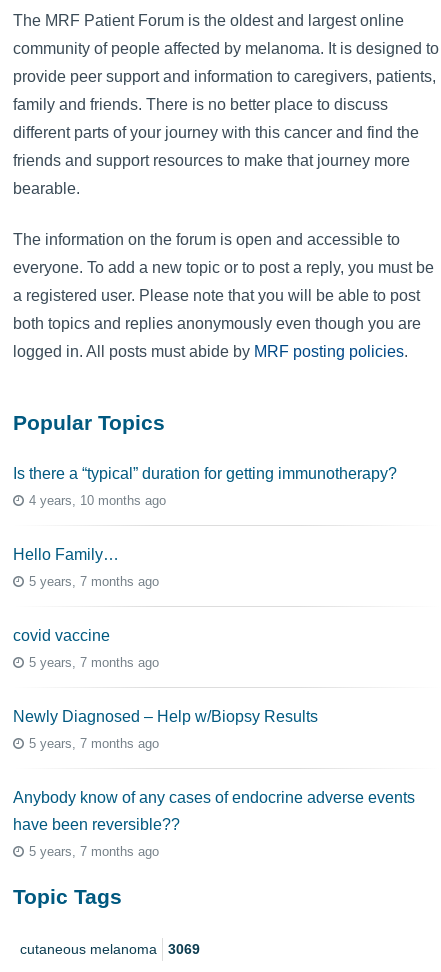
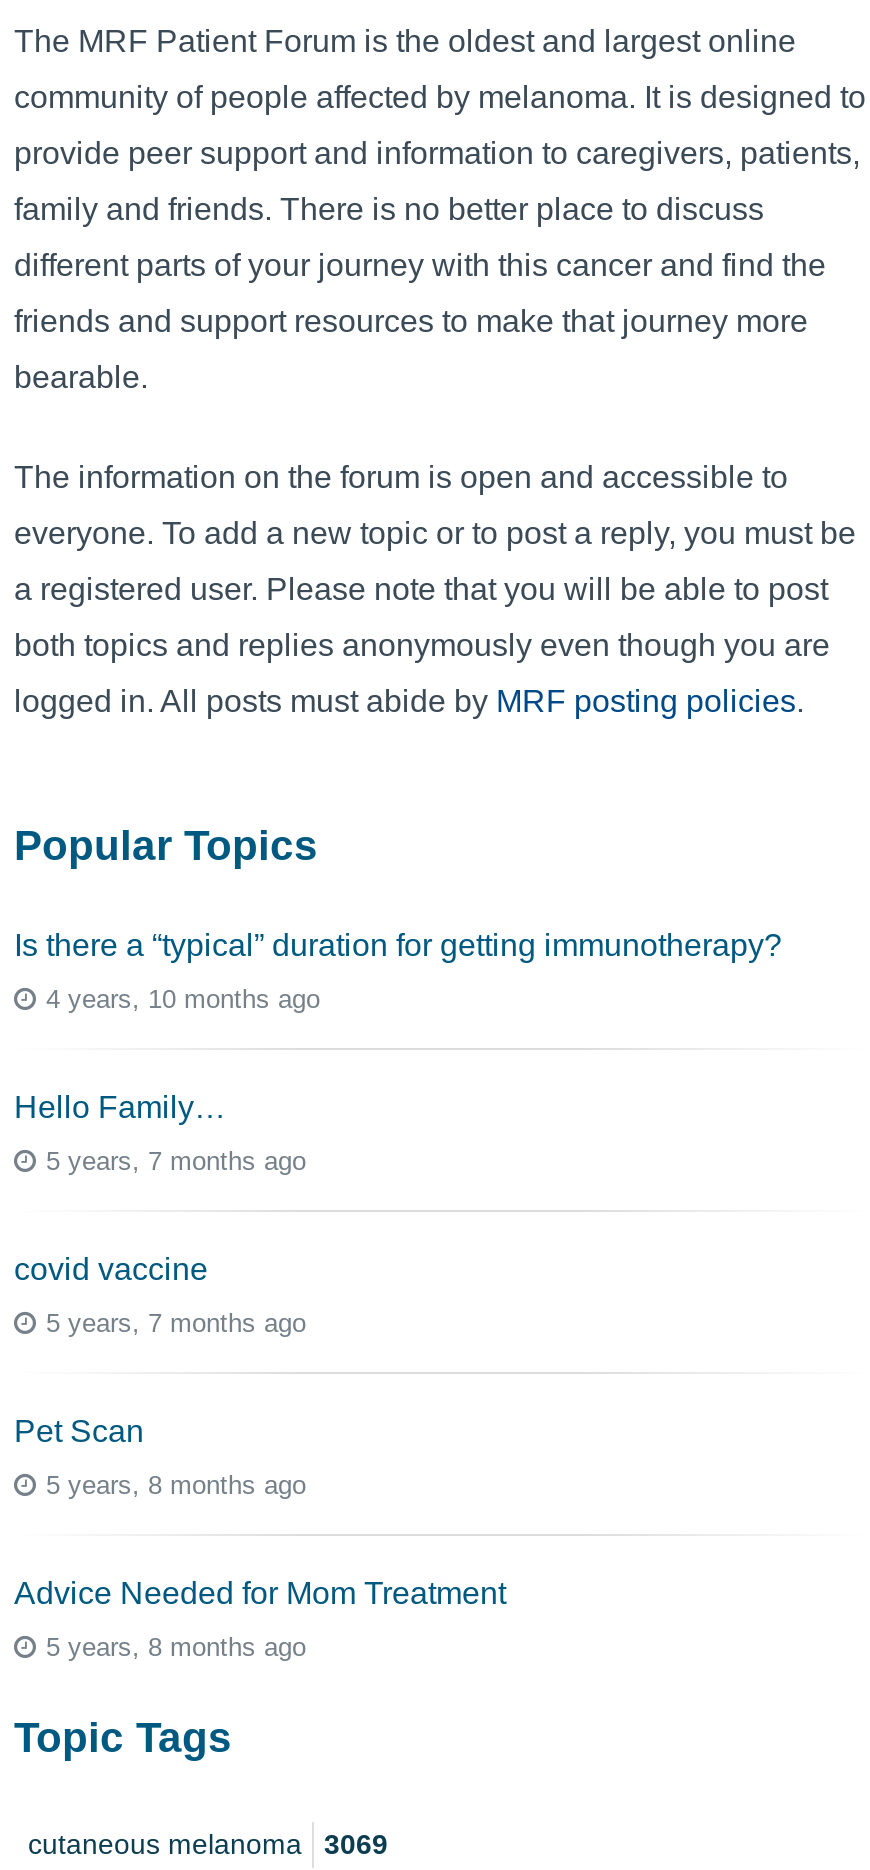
- Newly Diagnosed – Help w/Biopsy Results
- 5 years, 7 months ago
- Anybody know of any cases of endocrine adverse events
- have been reversible??
- 5 years, 7 months ago
+ Pet Scan
+ 5 years, 8 months ago
+ Advice Needed for Mom Treatment
+ 5 years, 8 months ago
